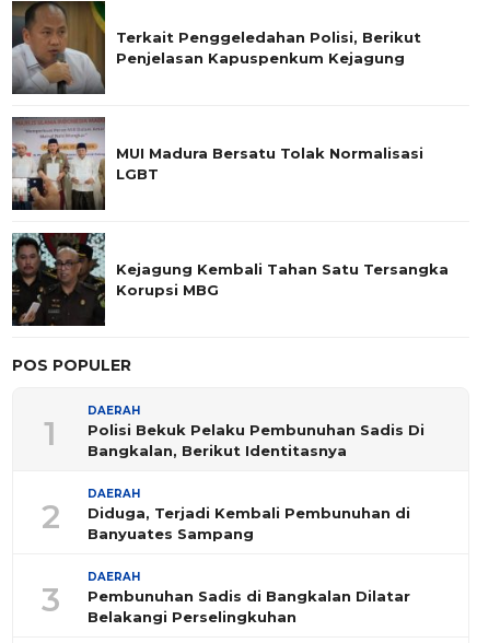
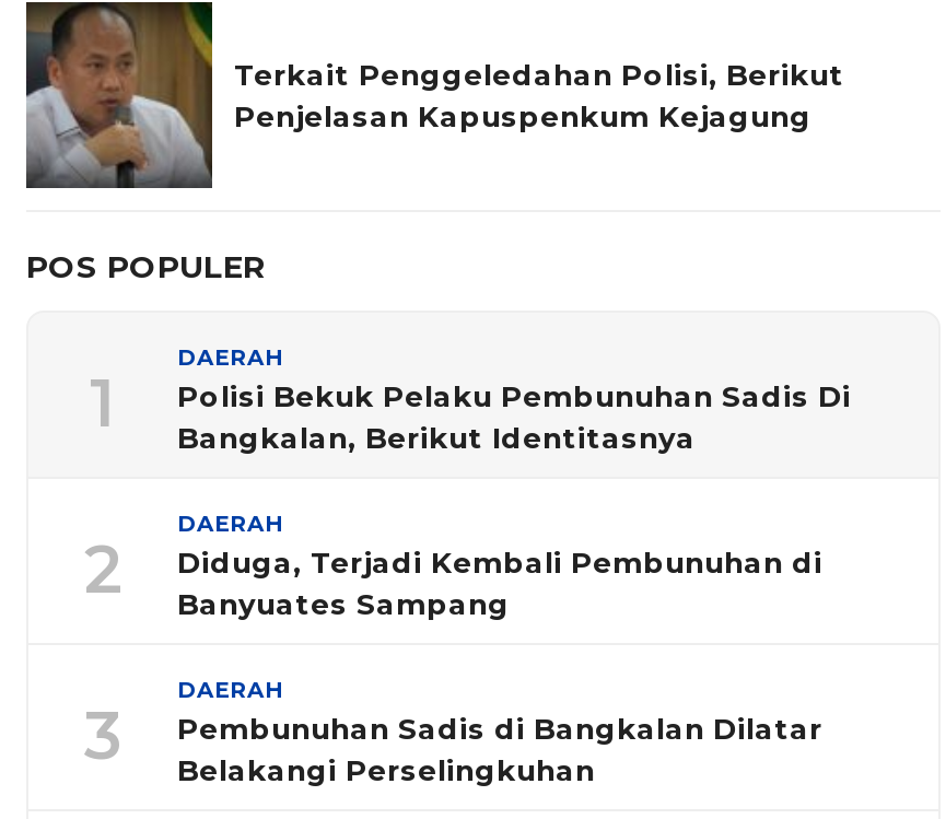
- [image]
- MUI Madura Bersatu Tolak Normalisasi
- LGBT

- [image]
- Kejagung Kembali Tahan Satu Tersangka
- Korupsi MBG
